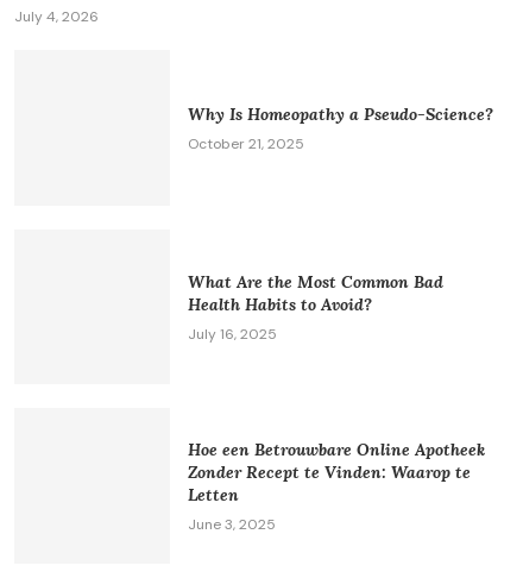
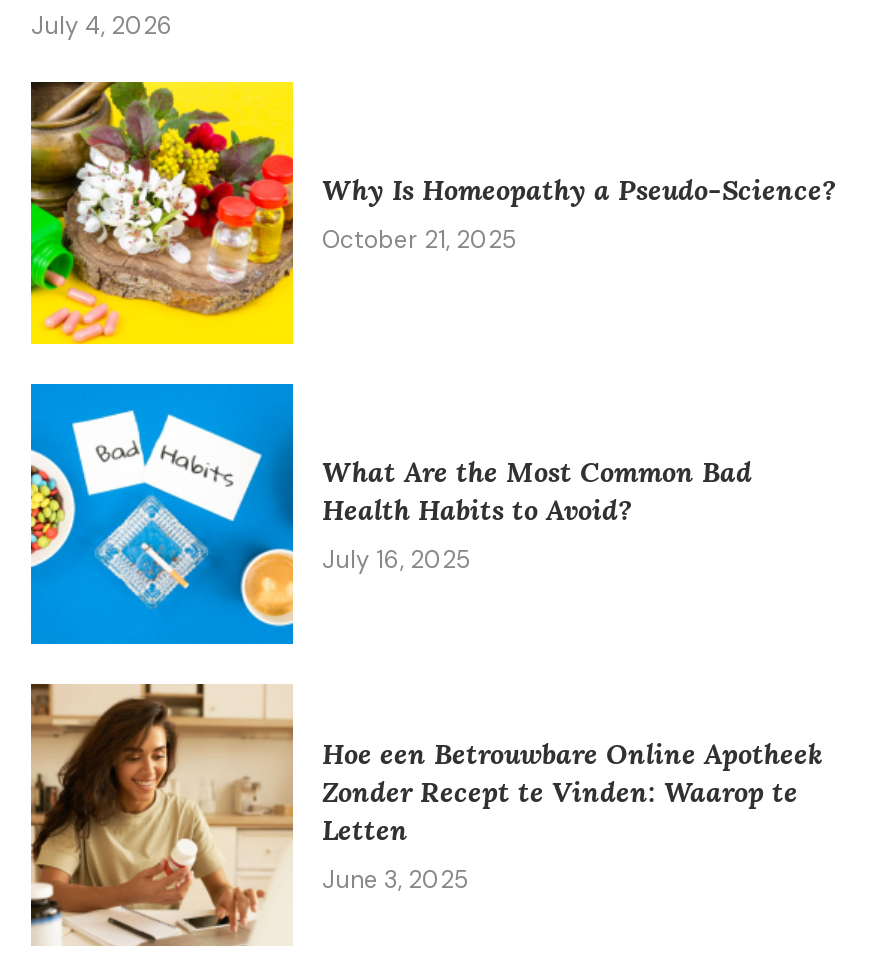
+ [image]

+ [image]

+ [image]
